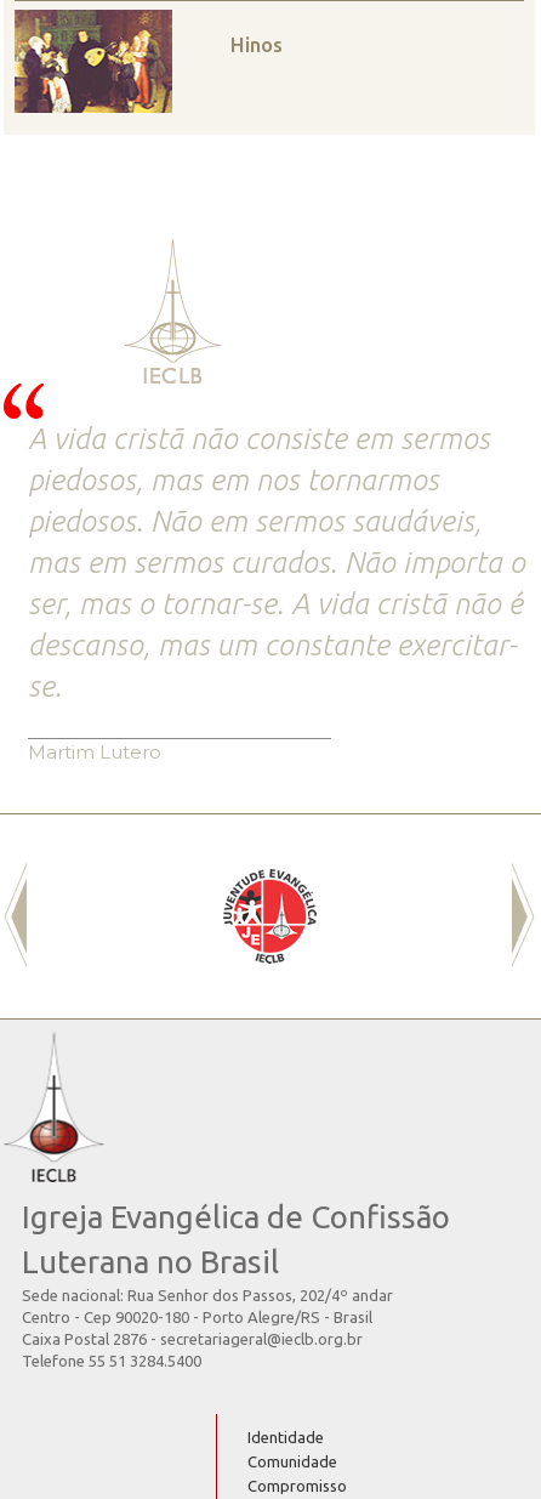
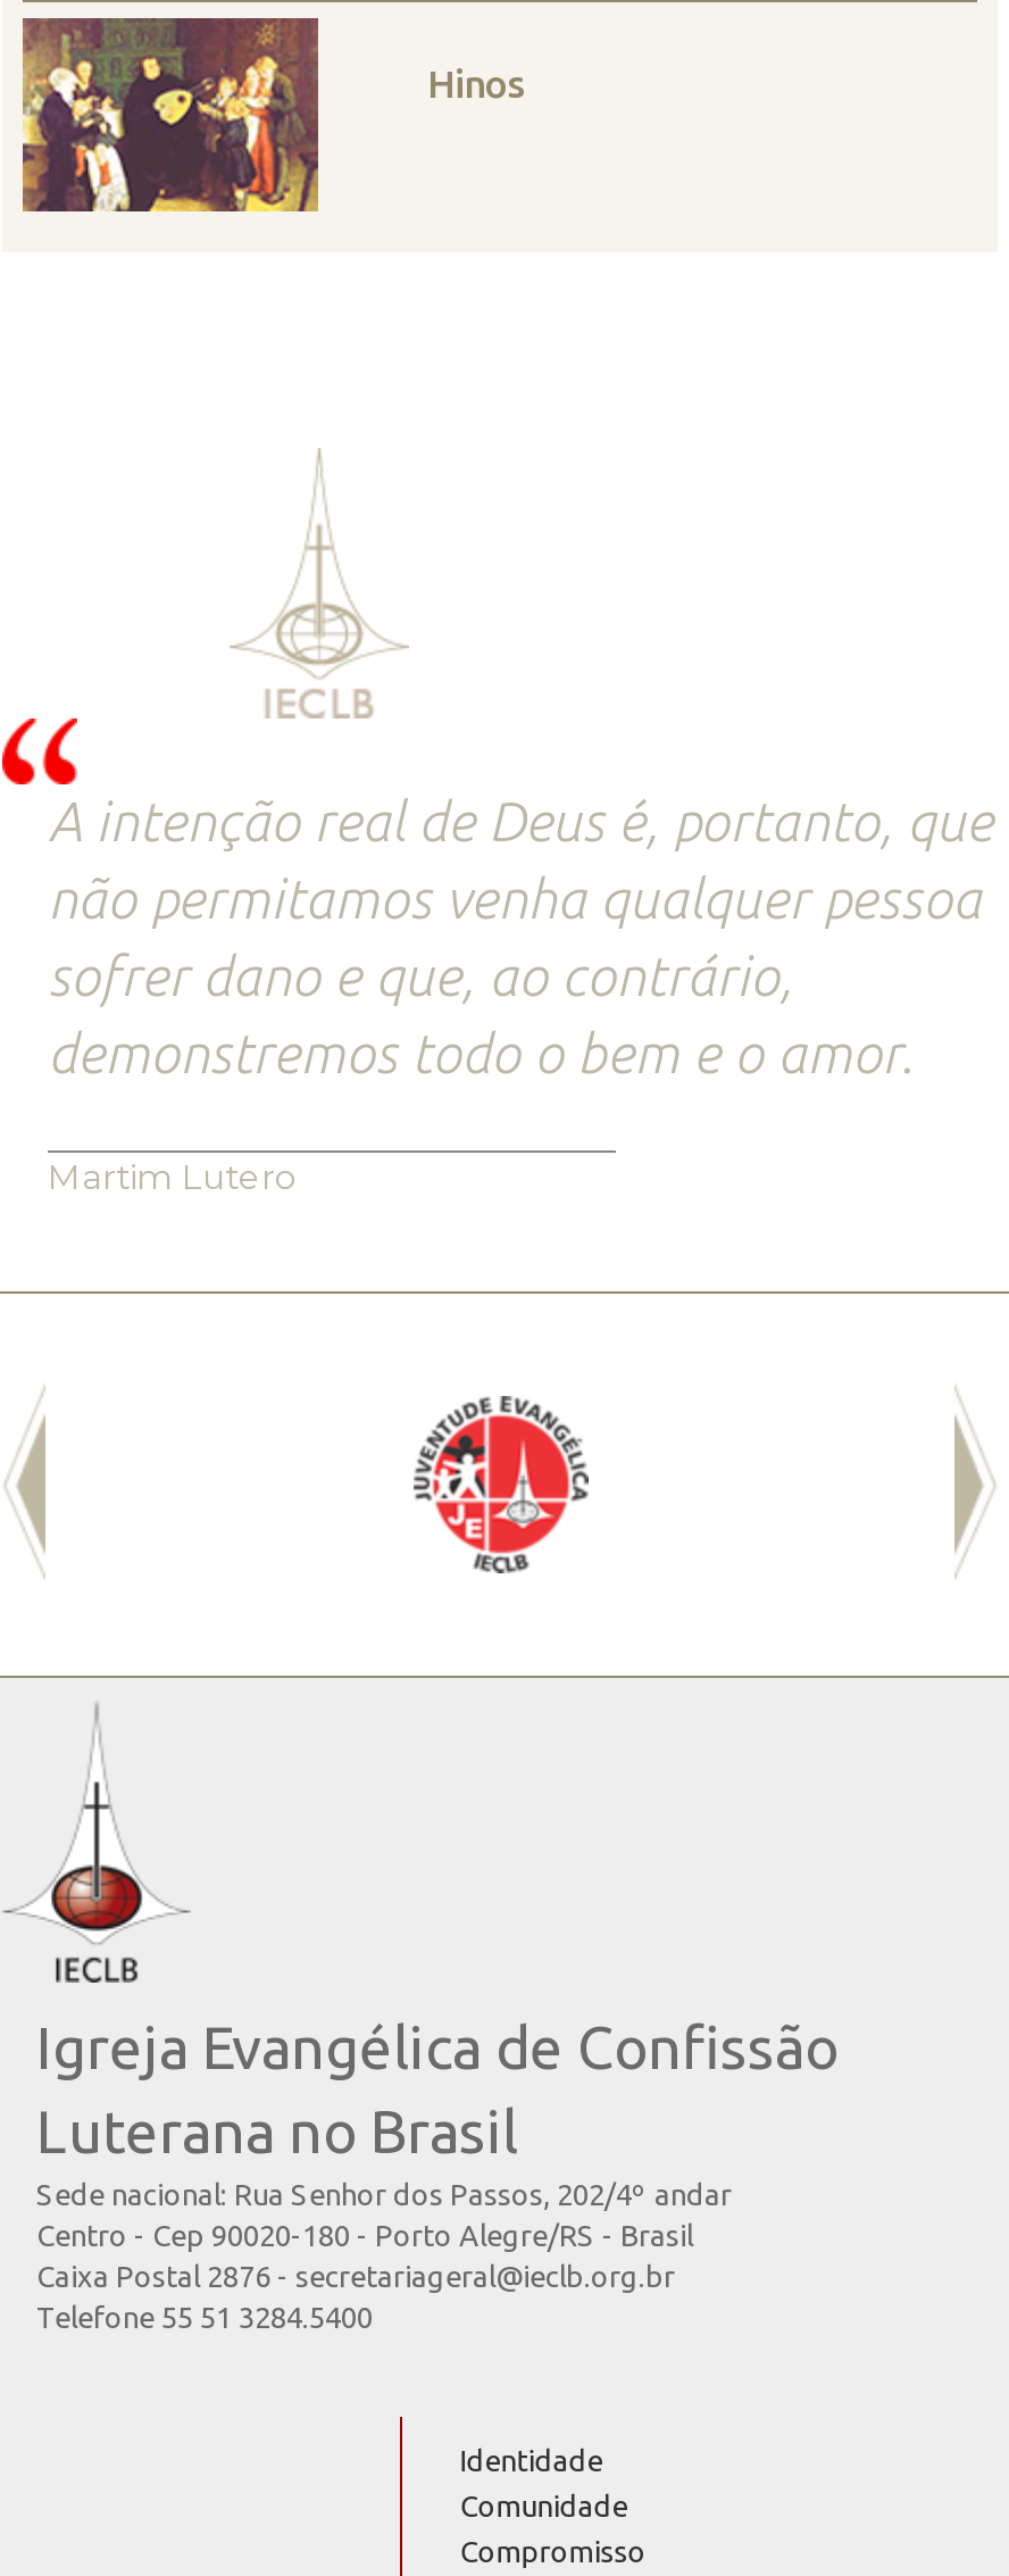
- A vida cristã não consiste em sermos
- piedosos, mas em nos tornarmos
- piedosos. Não em sermos saudáveis,
- mas em sermos curados. Não importa o
- ser, mas o tornar-se. A vida cristã não é
- descanso, mas um constante exercitar-
- se.
+ A intenção real de Deus é, portanto, que
+ não permitamos venha qualquer pessoa
+ sofrer dano e que, ao contrário,
+ demonstremos todo o bem e o amor.
